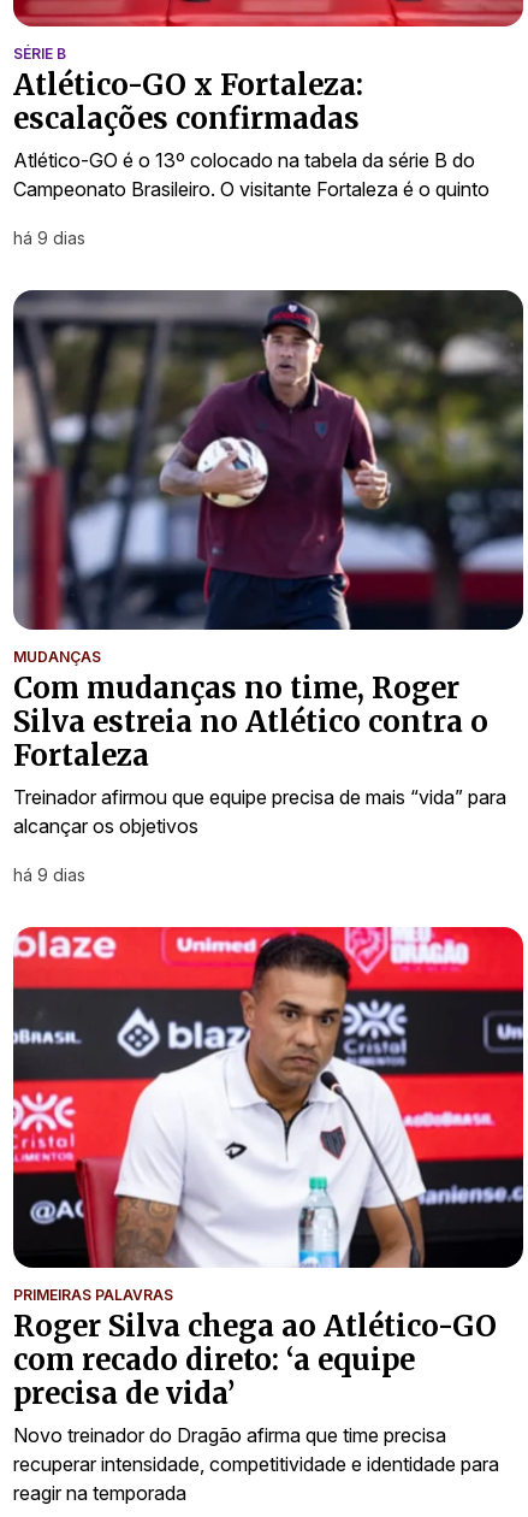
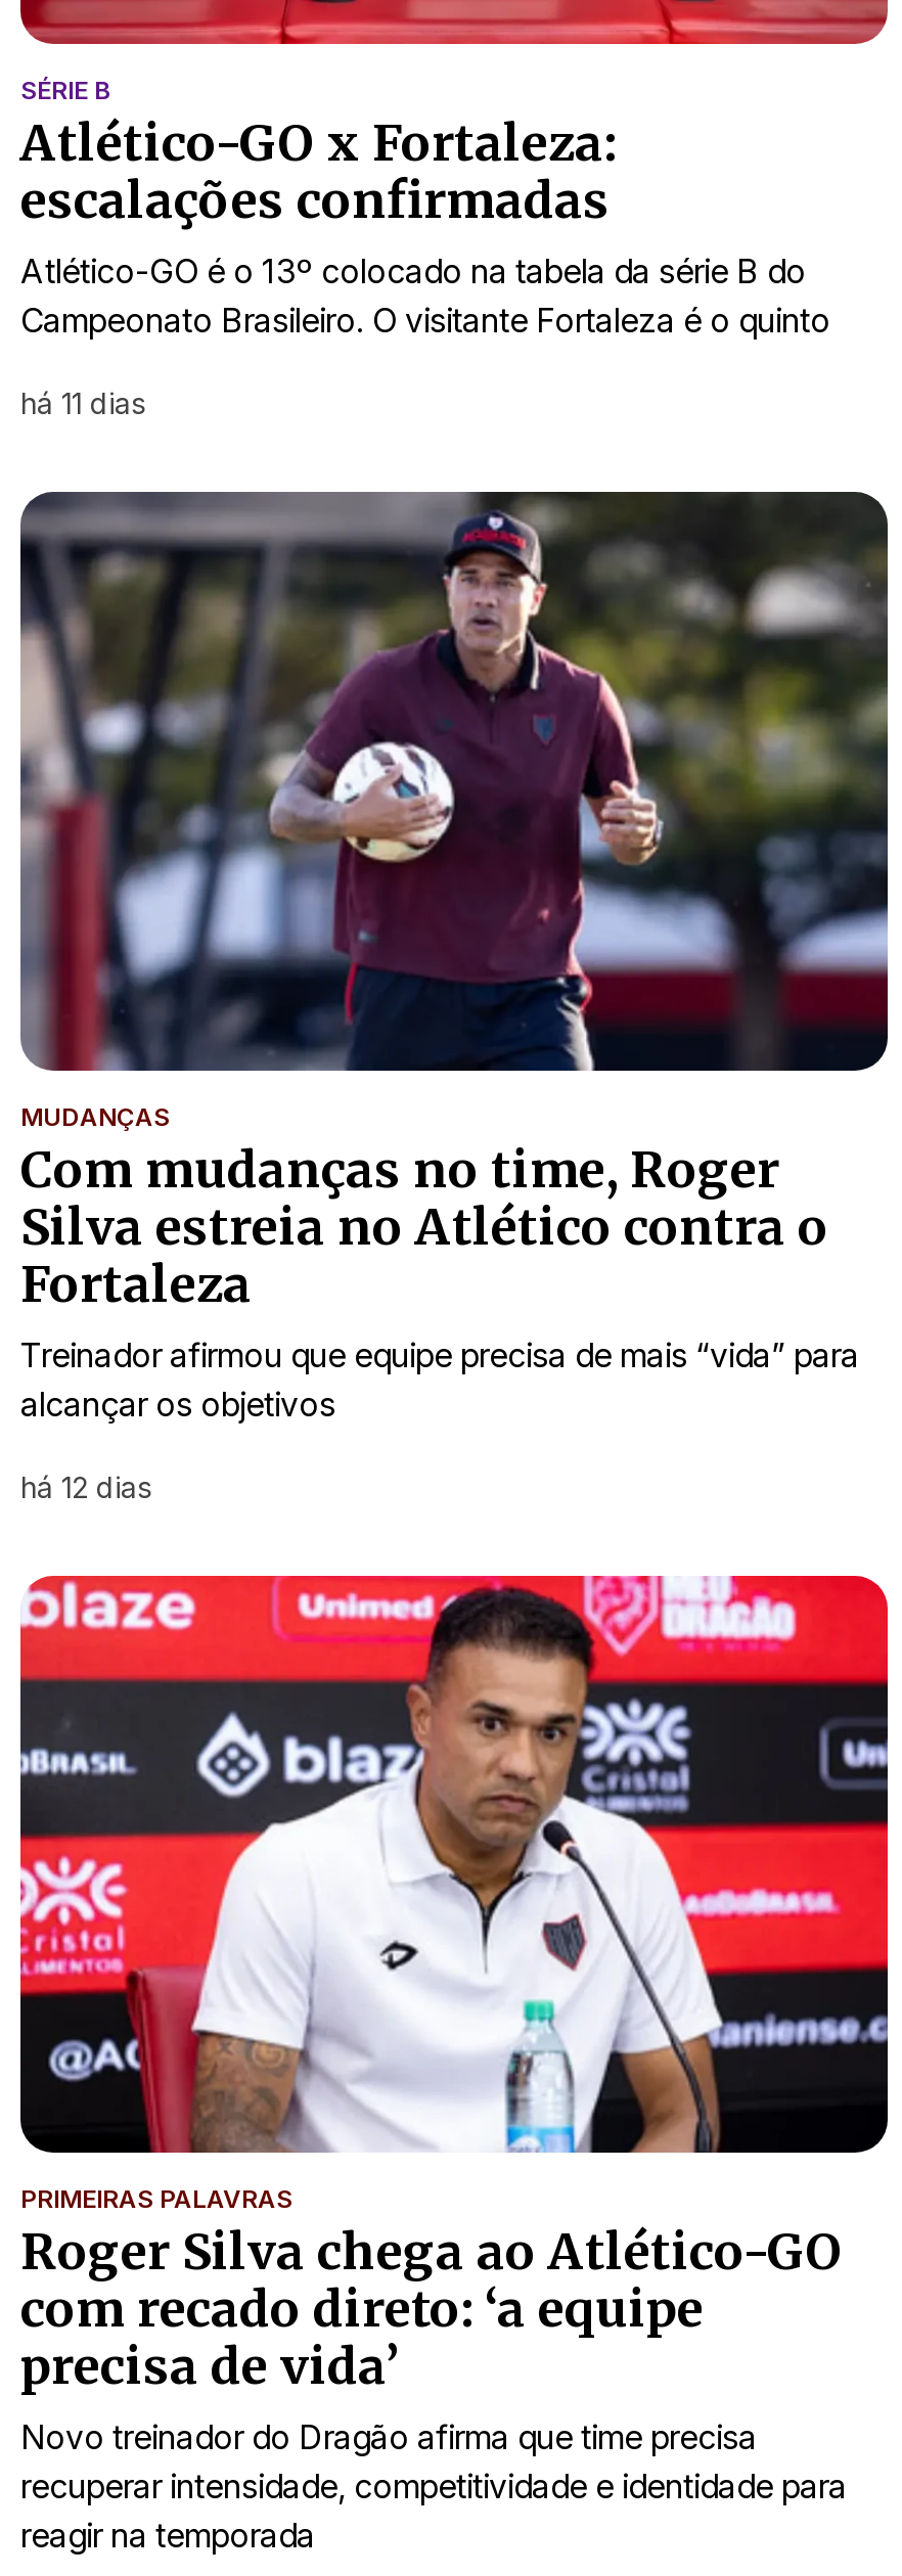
- há 9 dias
+ há 11 dias

- há 9 dias
+ há 12 dias
